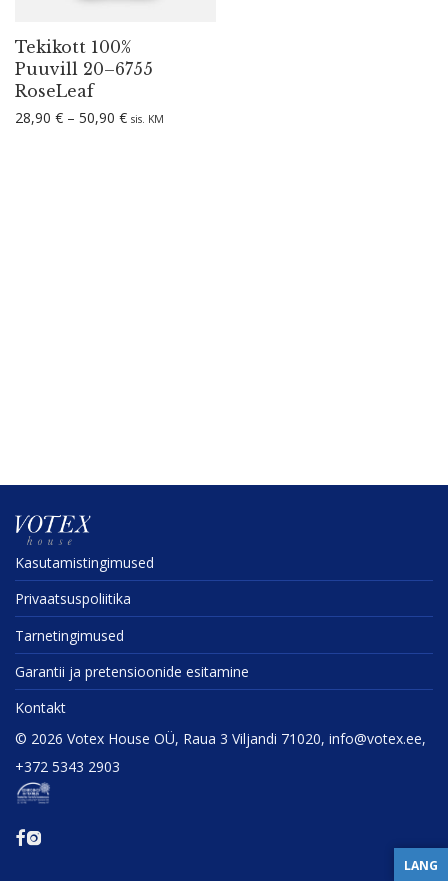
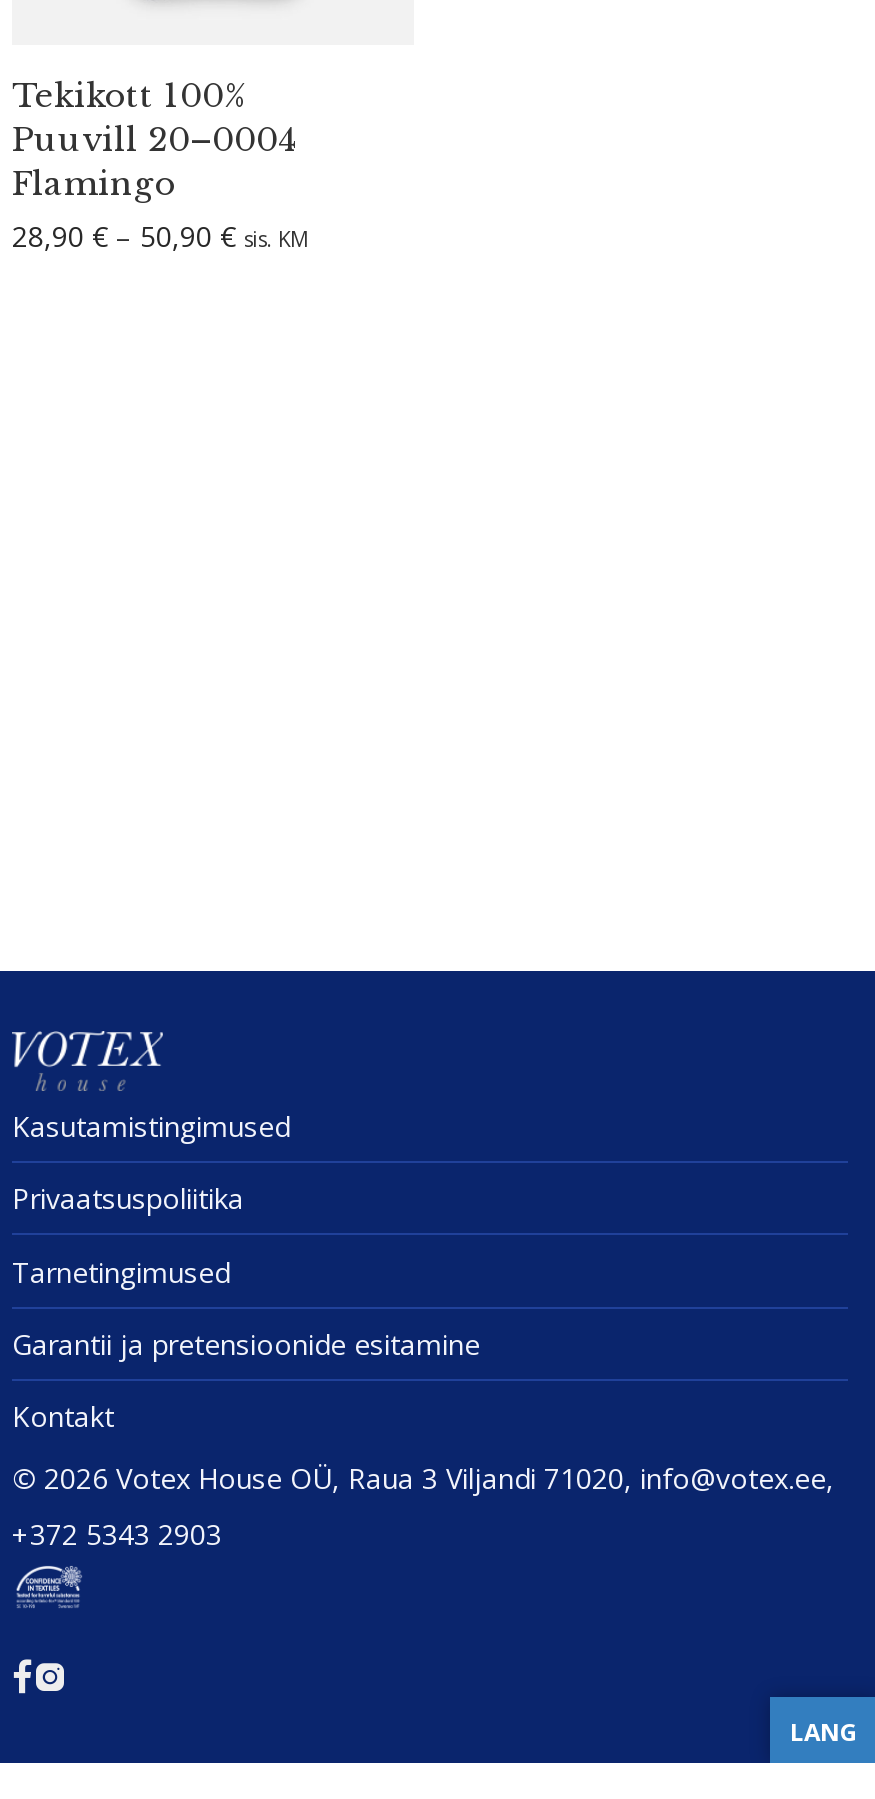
- Puuvill 20–6755
- RoseLeaf
+ Puuvill 20–0004
+ Flamingo
